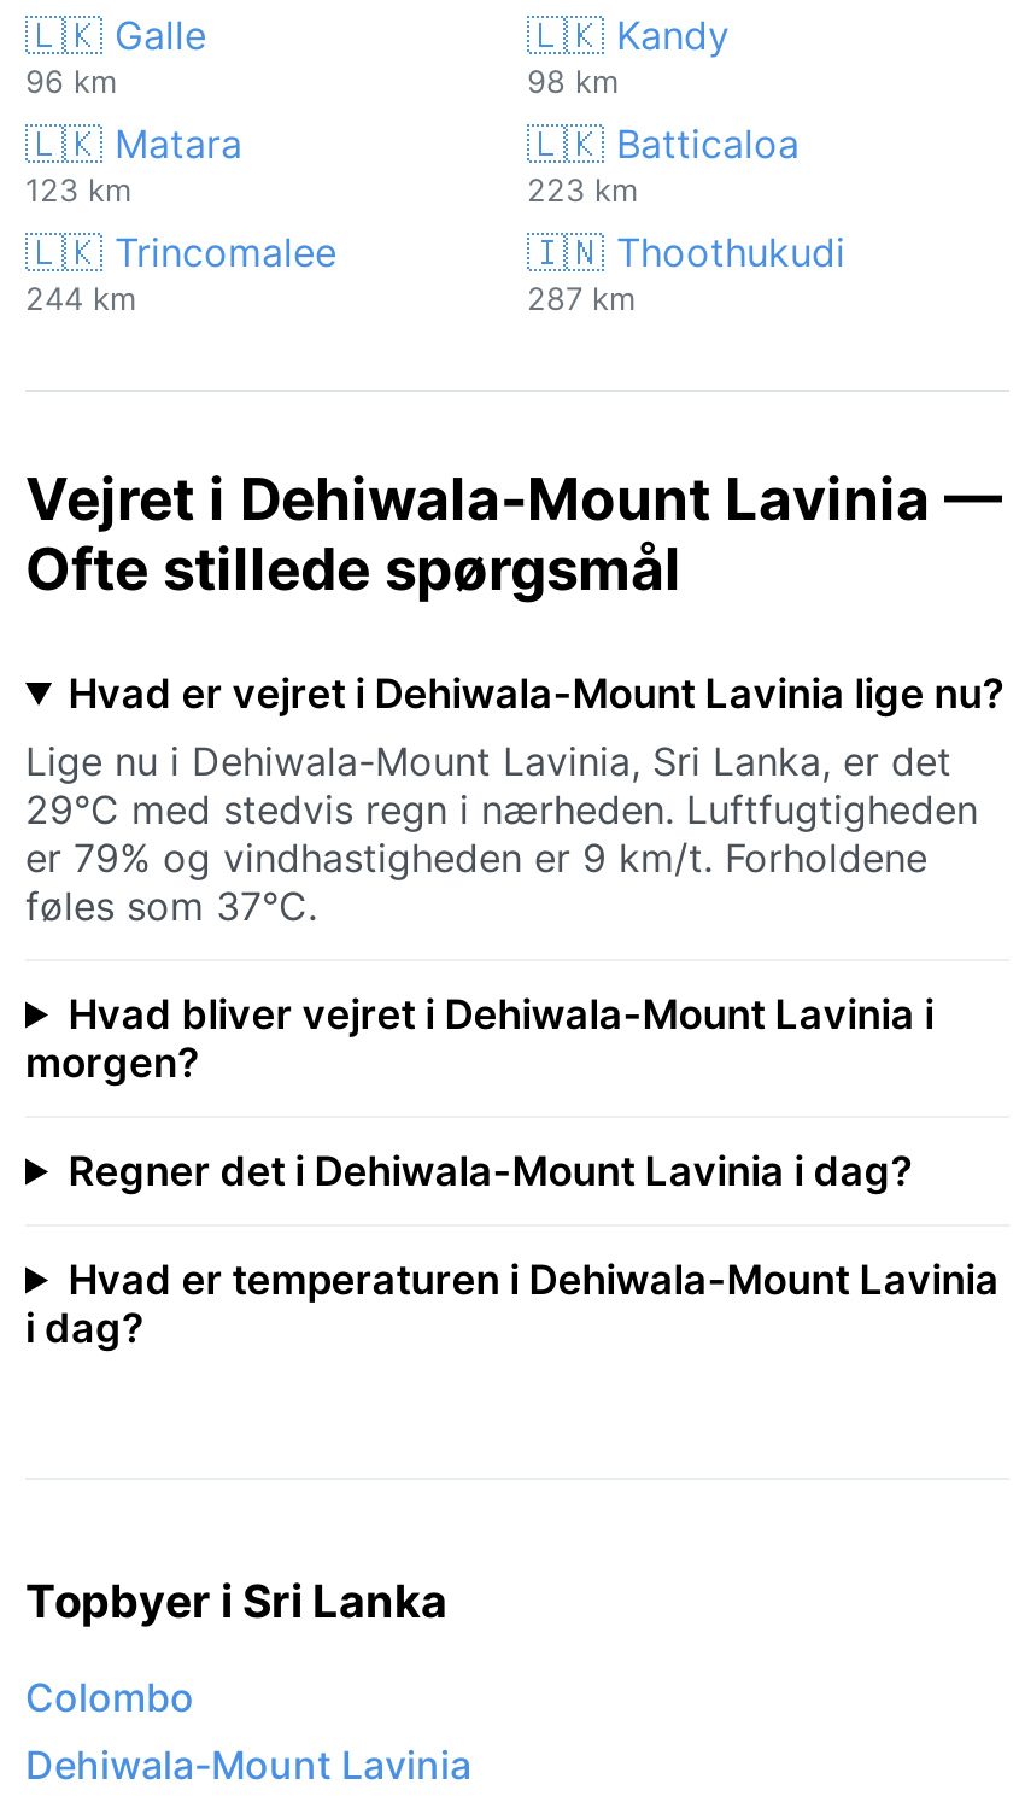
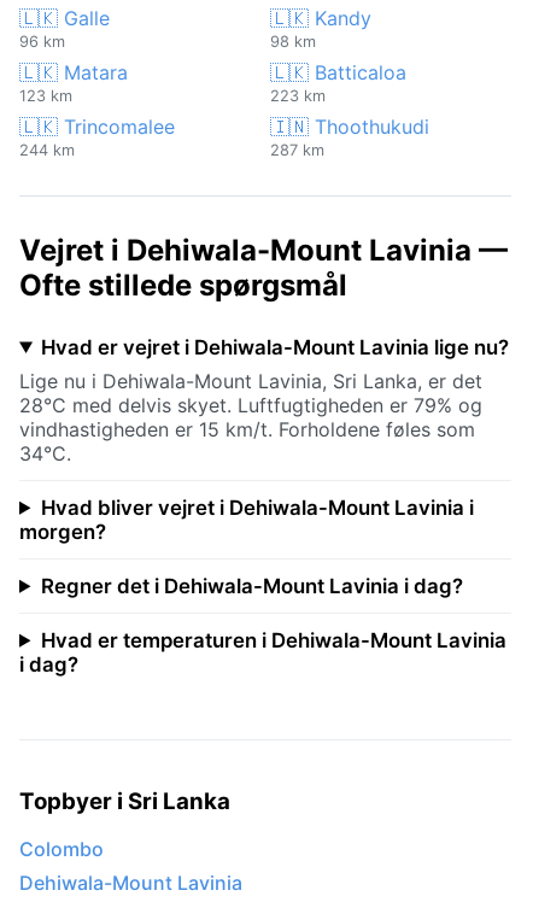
- 29°C med stedvis regn i nærheden. Luftfugtigheden
- er 79% og vindhastigheden er 9 km/t. Forholdene
- føles som 37°C.
+ 28°C med delvis skyet. Luftfugtigheden er 79% og
+ vindhastigheden er 15 km/t. Forholdene føles som
+ 34°C.
